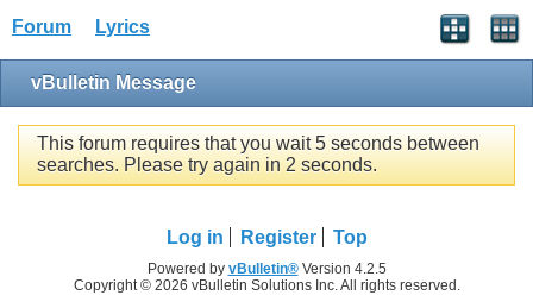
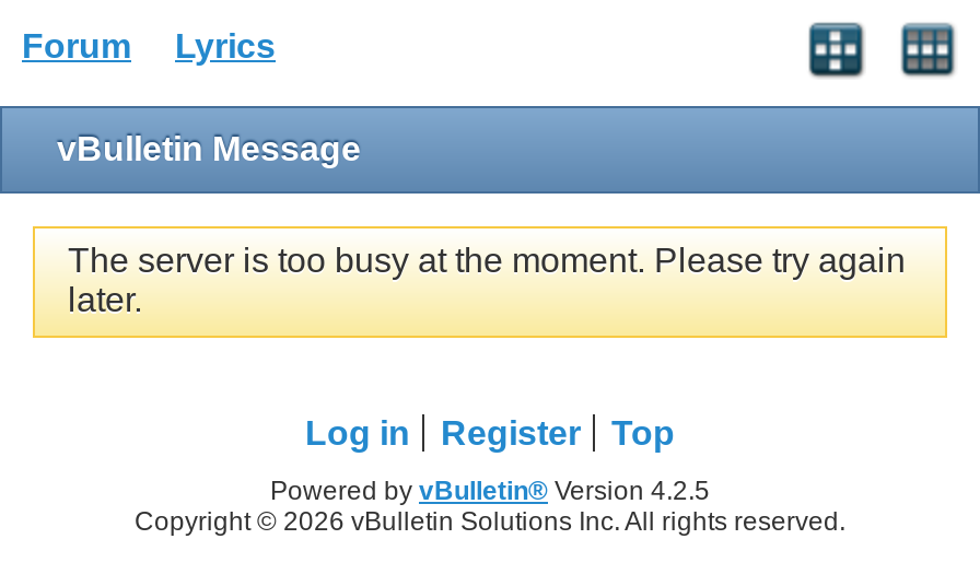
- This forum requires that you wait 5 seconds between
- searches. Please try again in 2 seconds.
+ The server is too busy at the moment. Please try again
+ later.
